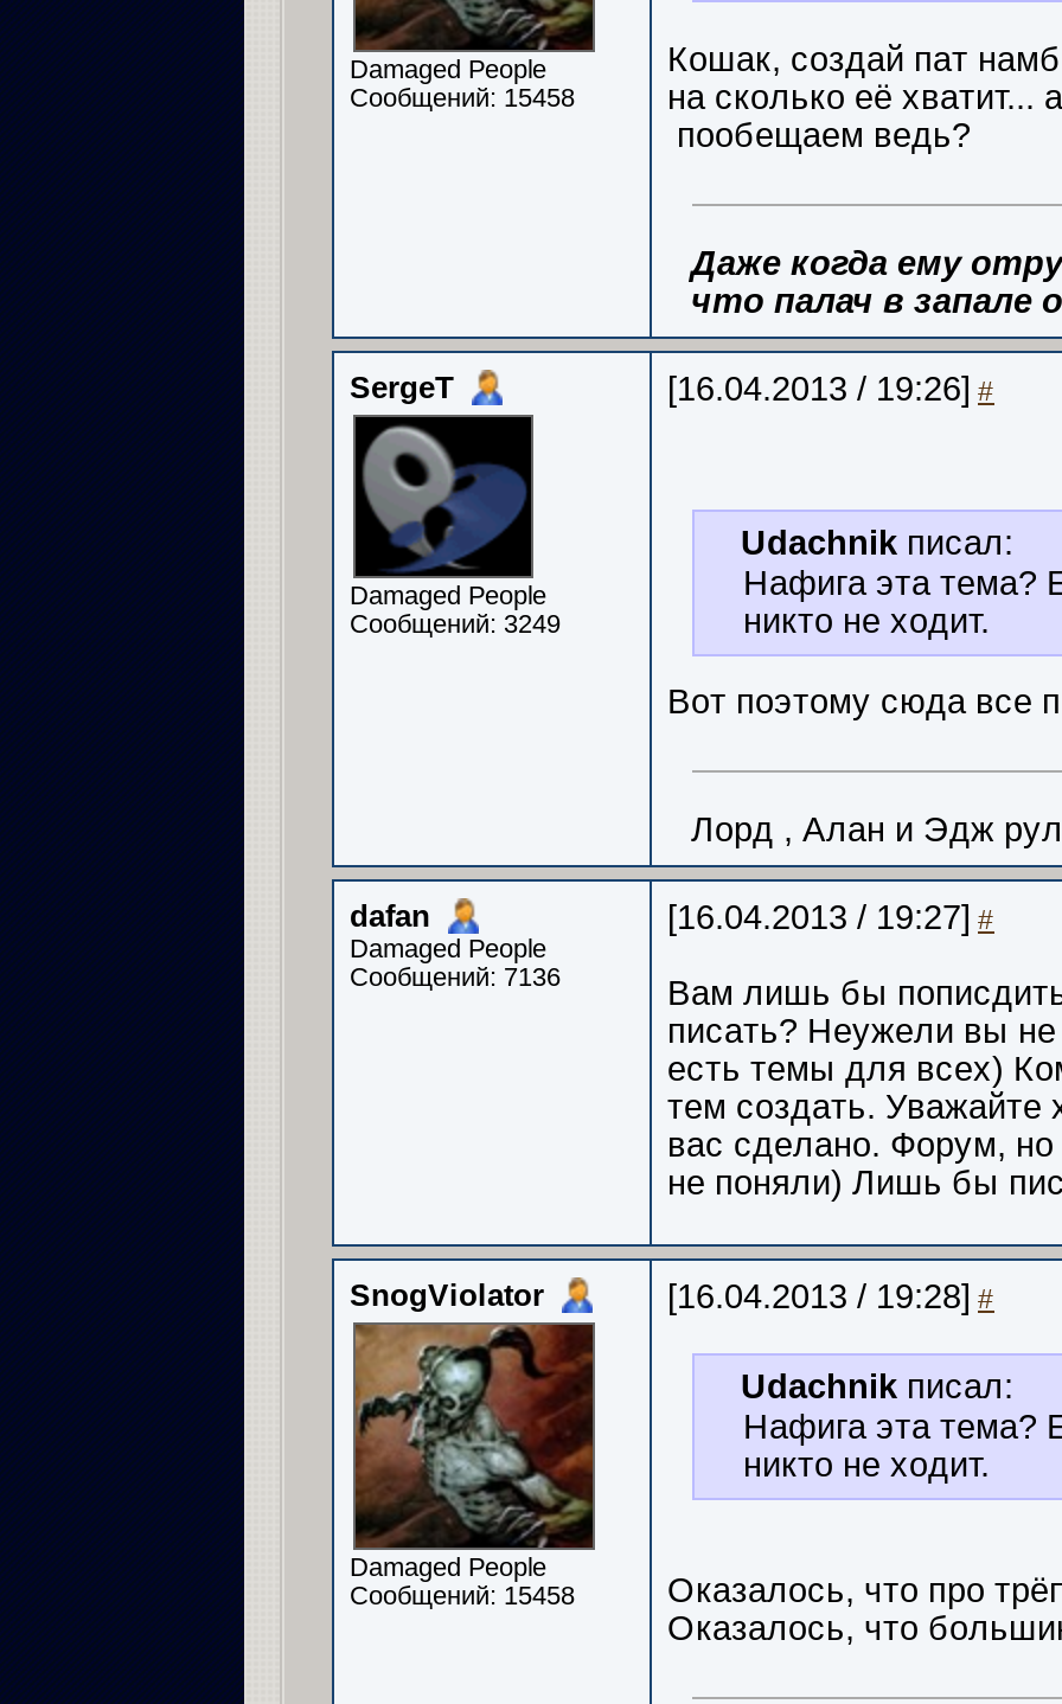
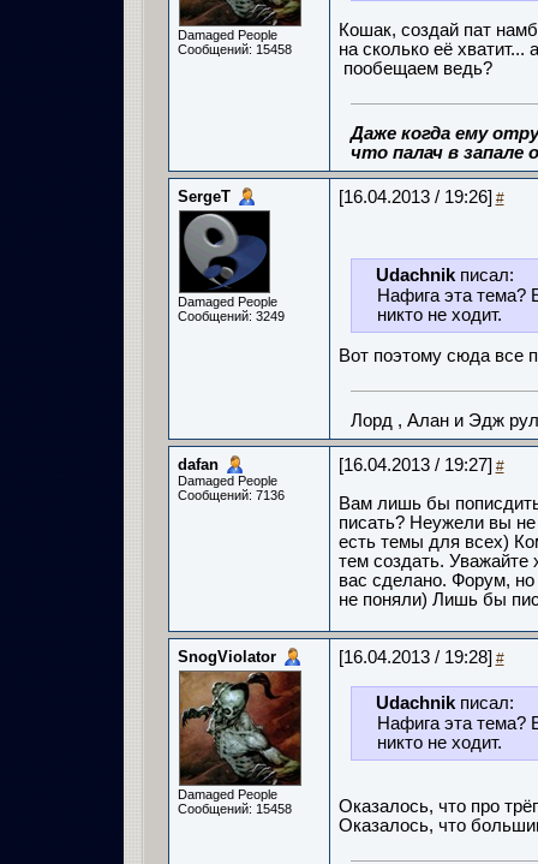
- [image]
+ [image]
